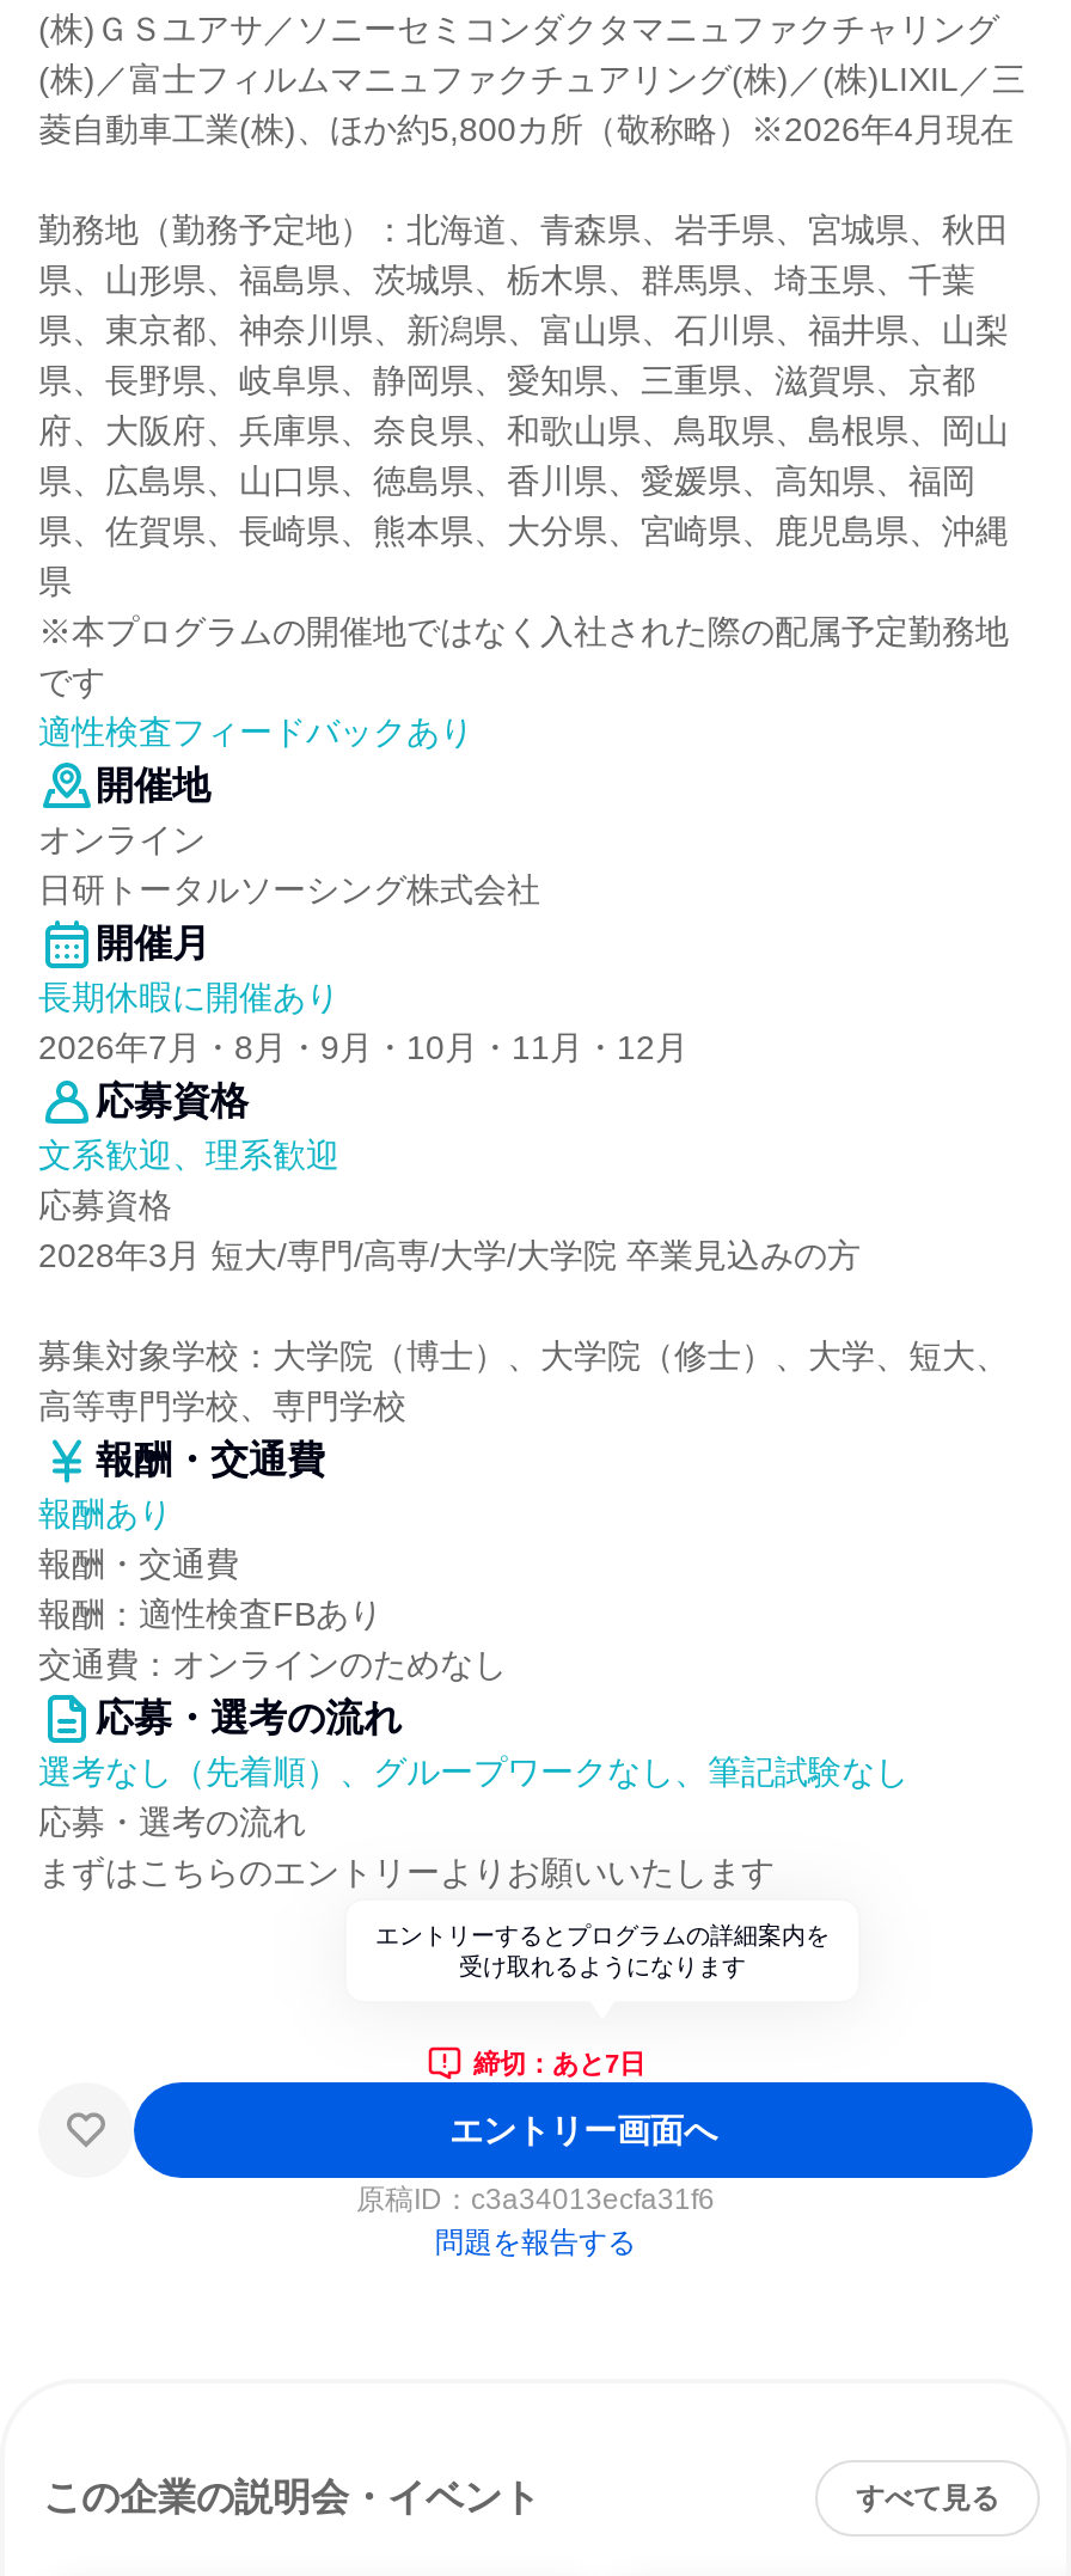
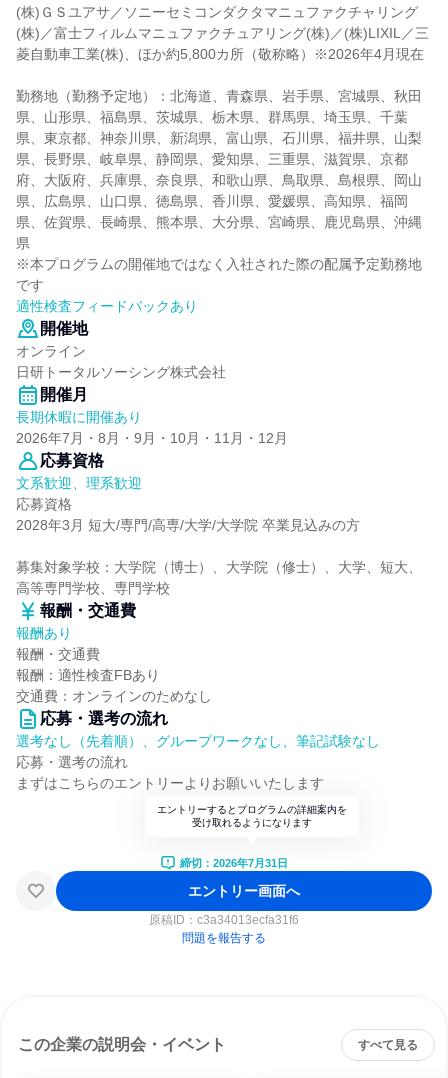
- 締切：あと7日
+ 締切：2026年7月31日
